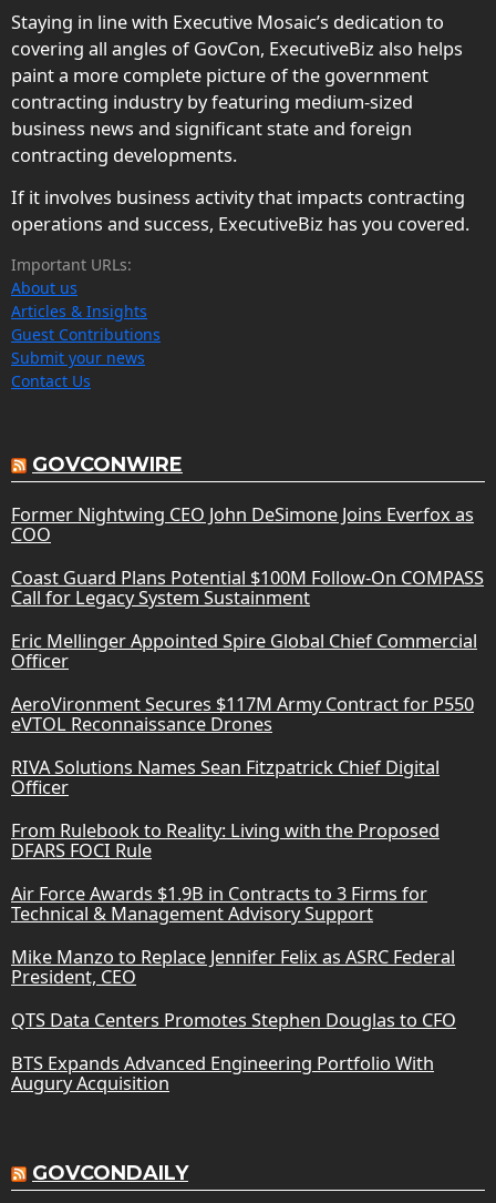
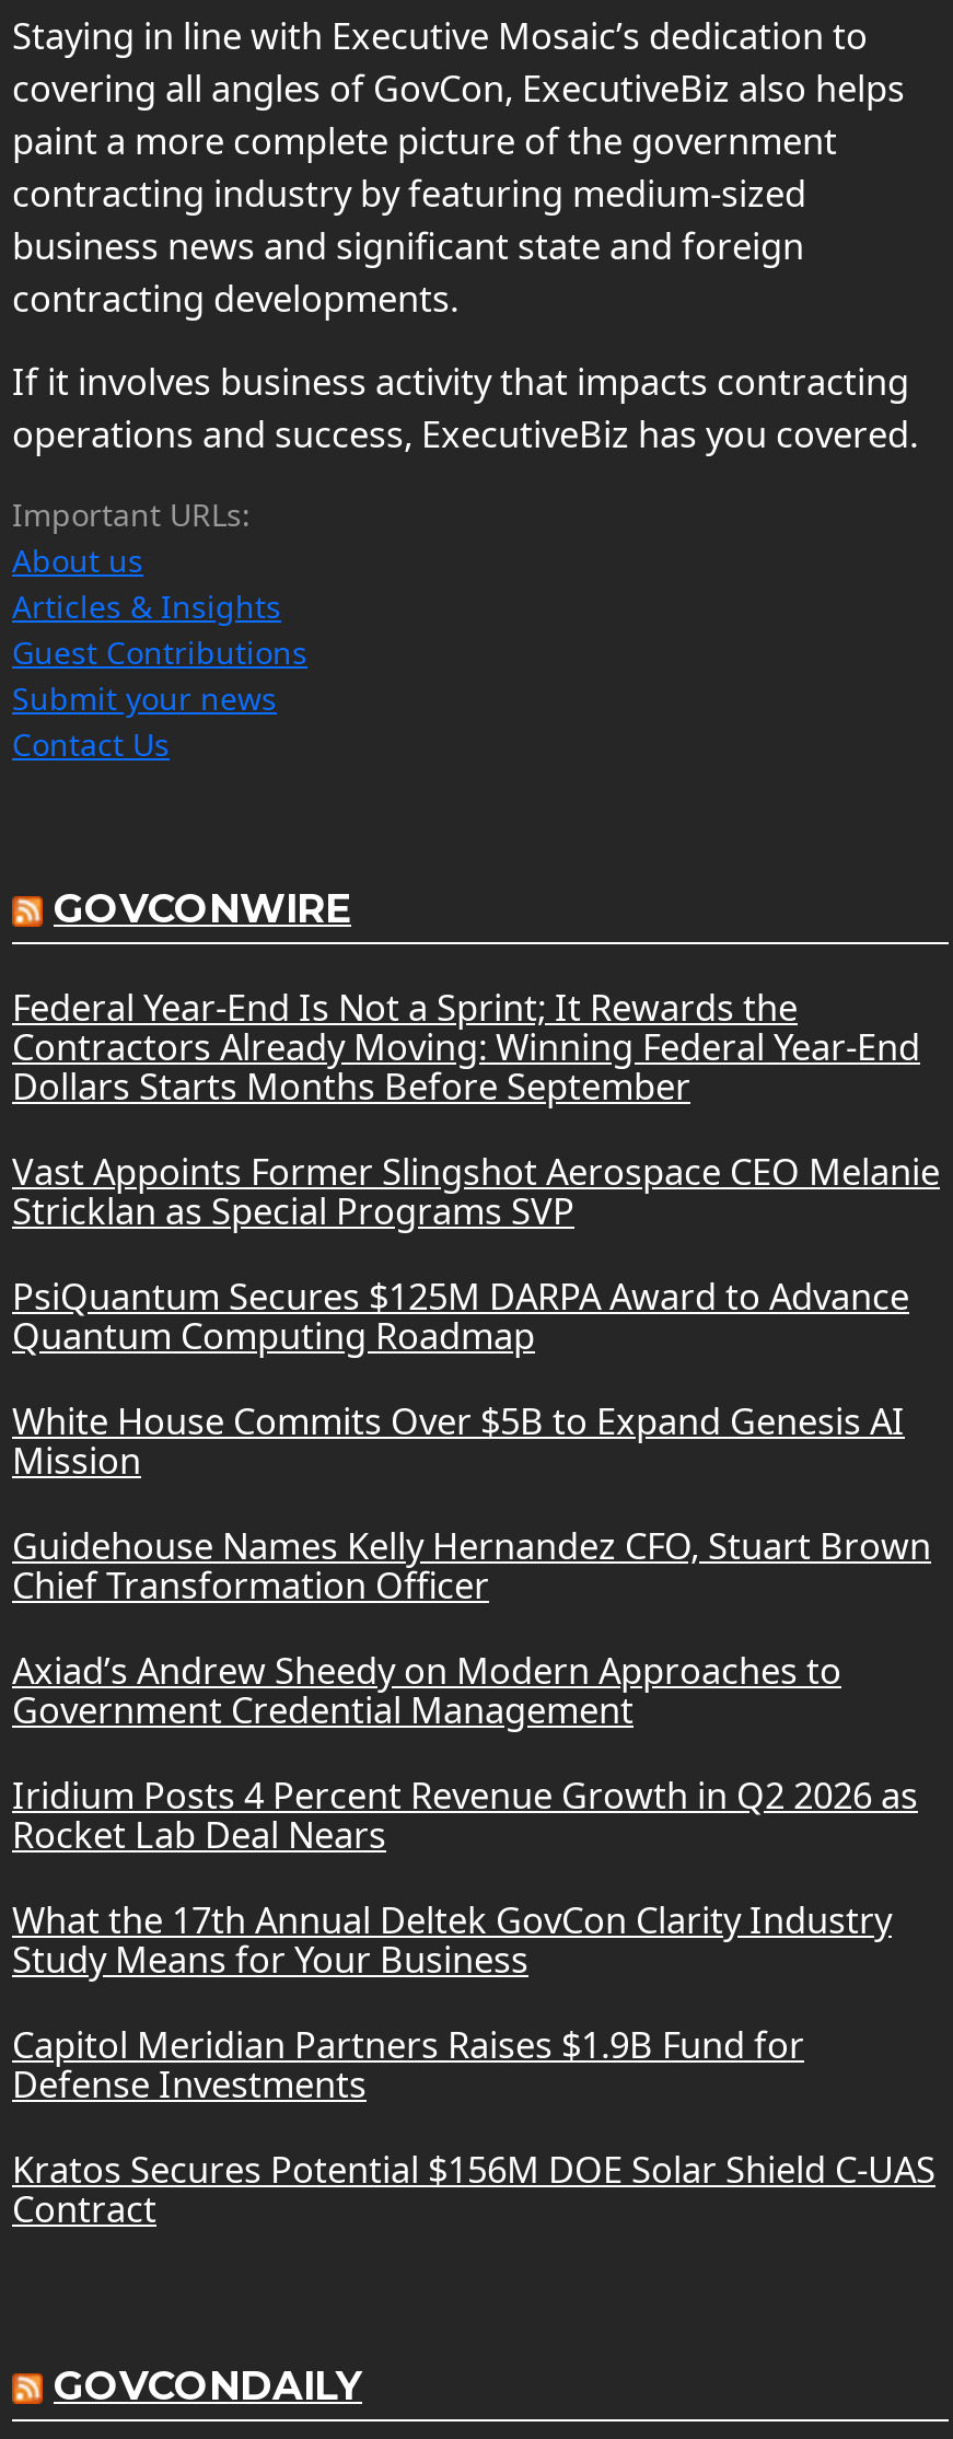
- Former Nightwing CEO John DeSimone Joins Everfox as
- COO
+ Federal Year-End Is Not a Sprint; It Rewards the
+ Contractors Already Moving: Winning Federal Year-End
+ Dollars Starts Months Before September

- Coast Guard Plans Potential $100M Follow-On COMPASS
- Call for Legacy System Sustainment
+ Vast Appoints Former Slingshot Aerospace CEO Melanie
+ Stricklan as Special Programs SVP

- Eric Mellinger Appointed Spire Global Chief Commercial
- Officer
+ PsiQuantum Secures $125M DARPA Award to Advance
+ Quantum Computing Roadmap

- AeroVironment Secures $117M Army Contract for P550
- eVTOL Reconnaissance Drones
+ White House Commits Over $5B to Expand Genesis AI
+ Mission

- RIVA Solutions Names Sean Fitzpatrick Chief Digital
- Officer
+ Guidehouse Names Kelly Hernandez CFO, Stuart Brown
+ Chief Transformation Officer

- From Rulebook to Reality: Living with the Proposed
- DFARS FOCI Rule
+ Axiad’s Andrew Sheedy on Modern Approaches to
+ Government Credential Management

- Air Force Awards $1.9B in Contracts to 3 Firms for
- Technical & Management Advisory Support
+ Iridium Posts 4 Percent Revenue Growth in Q2 2026 as
+ Rocket Lab Deal Nears

- Mike Manzo to Replace Jennifer Felix as ASRC Federal
- President, CEO
+ What the 17th Annual Deltek GovCon Clarity Industry
+ Study Means for Your Business

- QTS Data Centers Promotes Stephen Douglas to CFO
+ Capitol Meridian Partners Raises $1.9B Fund for
+ Defense Investments

- BTS Expands Advanced Engineering Portfolio With
- Augury Acquisition
+ Kratos Secures Potential $156M DOE Solar Shield C-UAS
+ Contract
